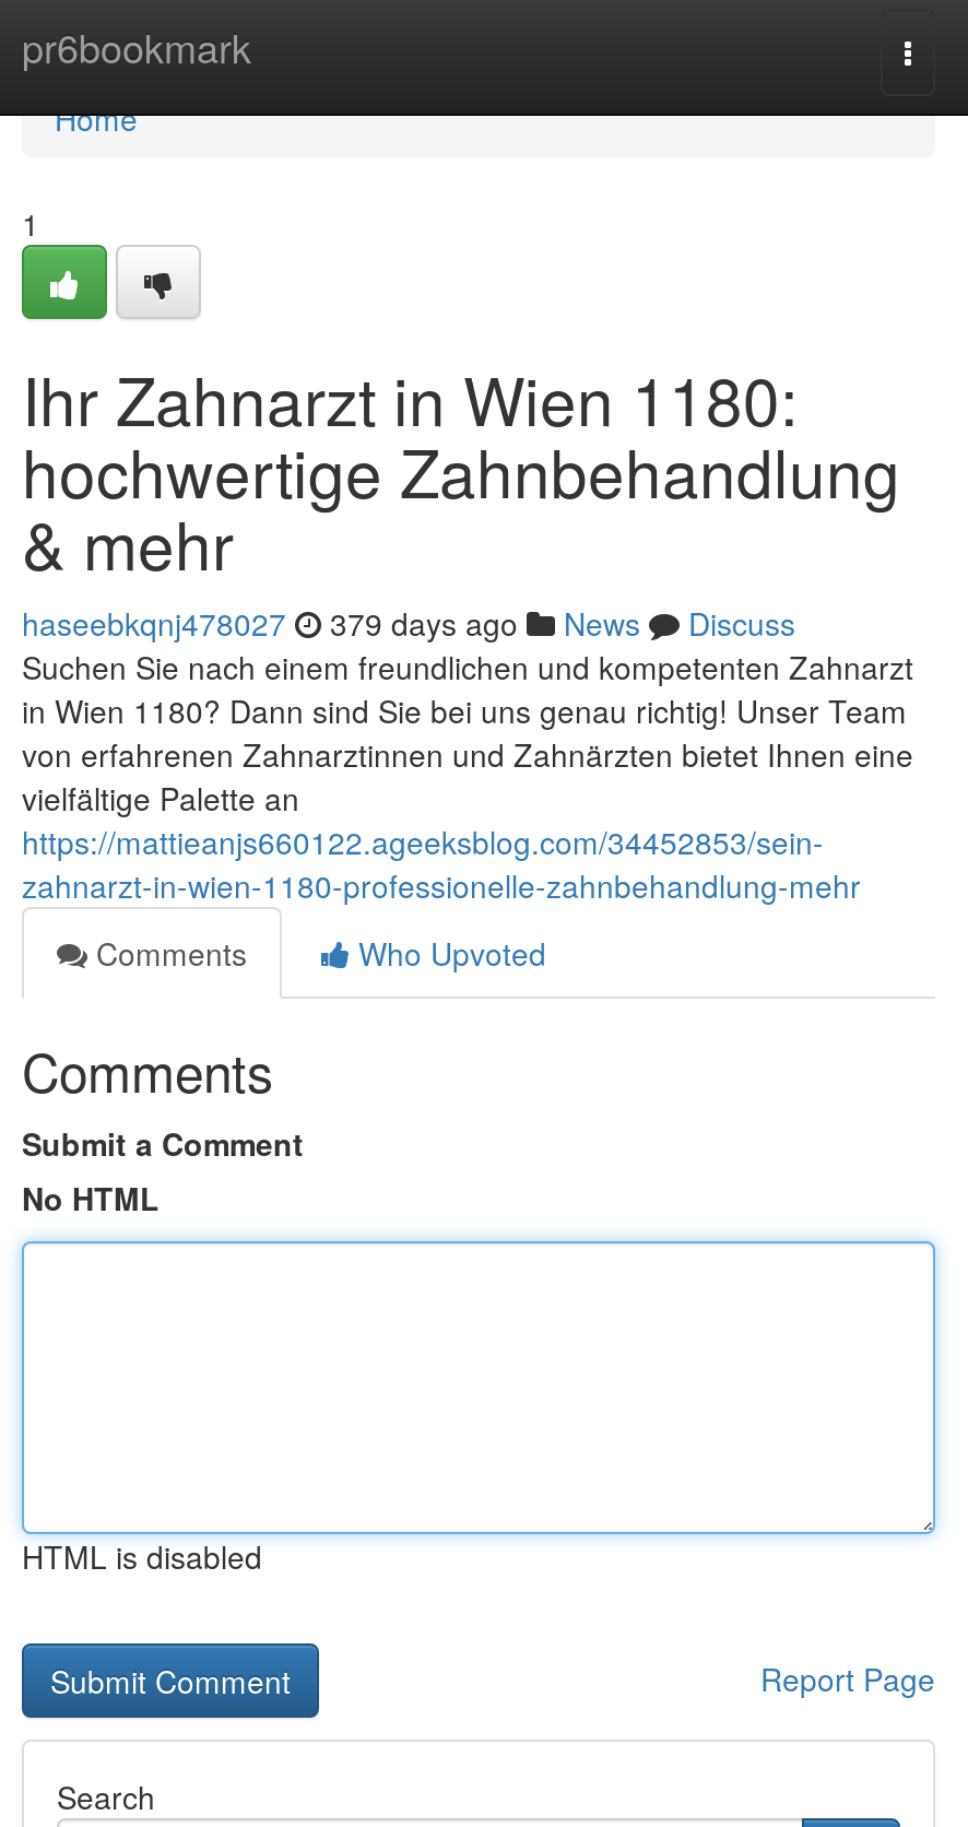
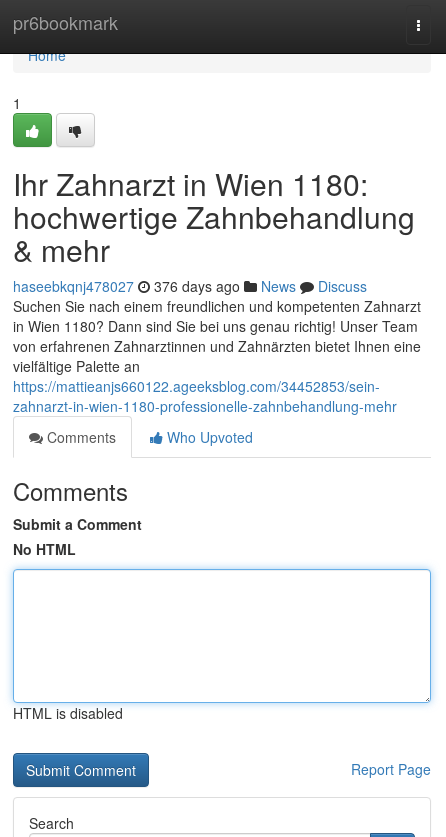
- haseebkqnj478027 379 days ago News Discuss
+ haseebkqnj478027 376 days ago News Discuss
